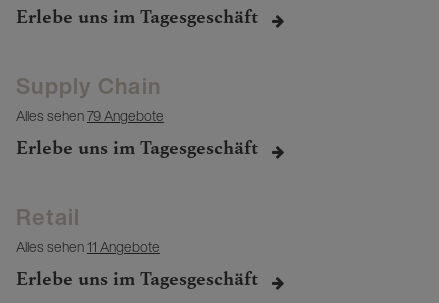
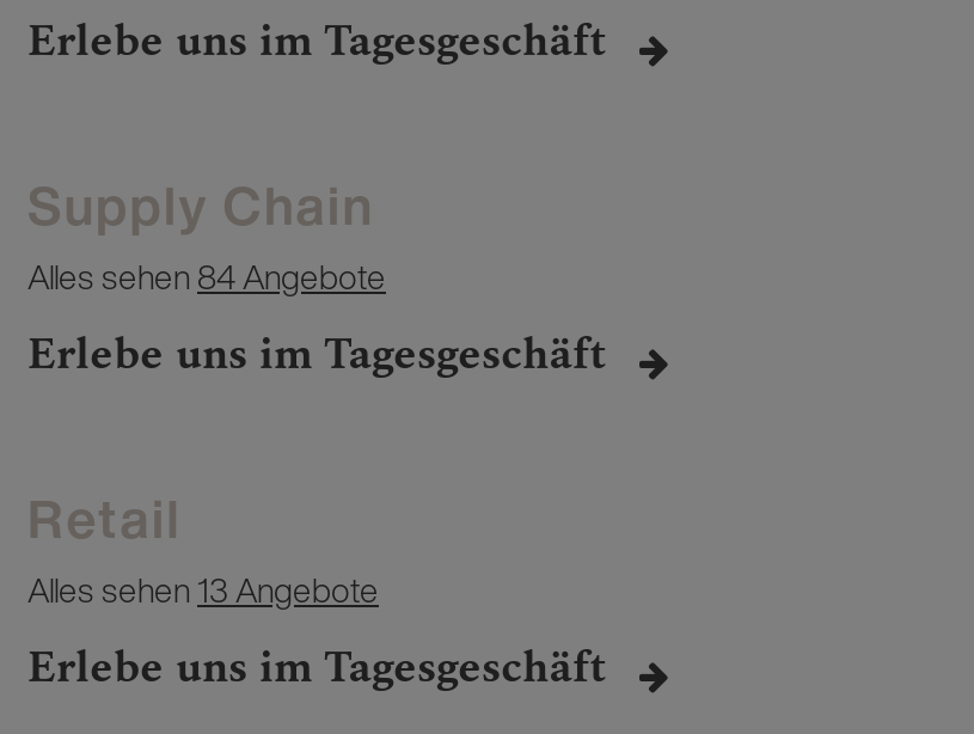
- Alles sehen 79 Angebote
+ Alles sehen 84 Angebote

- Alles sehen 11 Angebote
+ Alles sehen 13 Angebote
